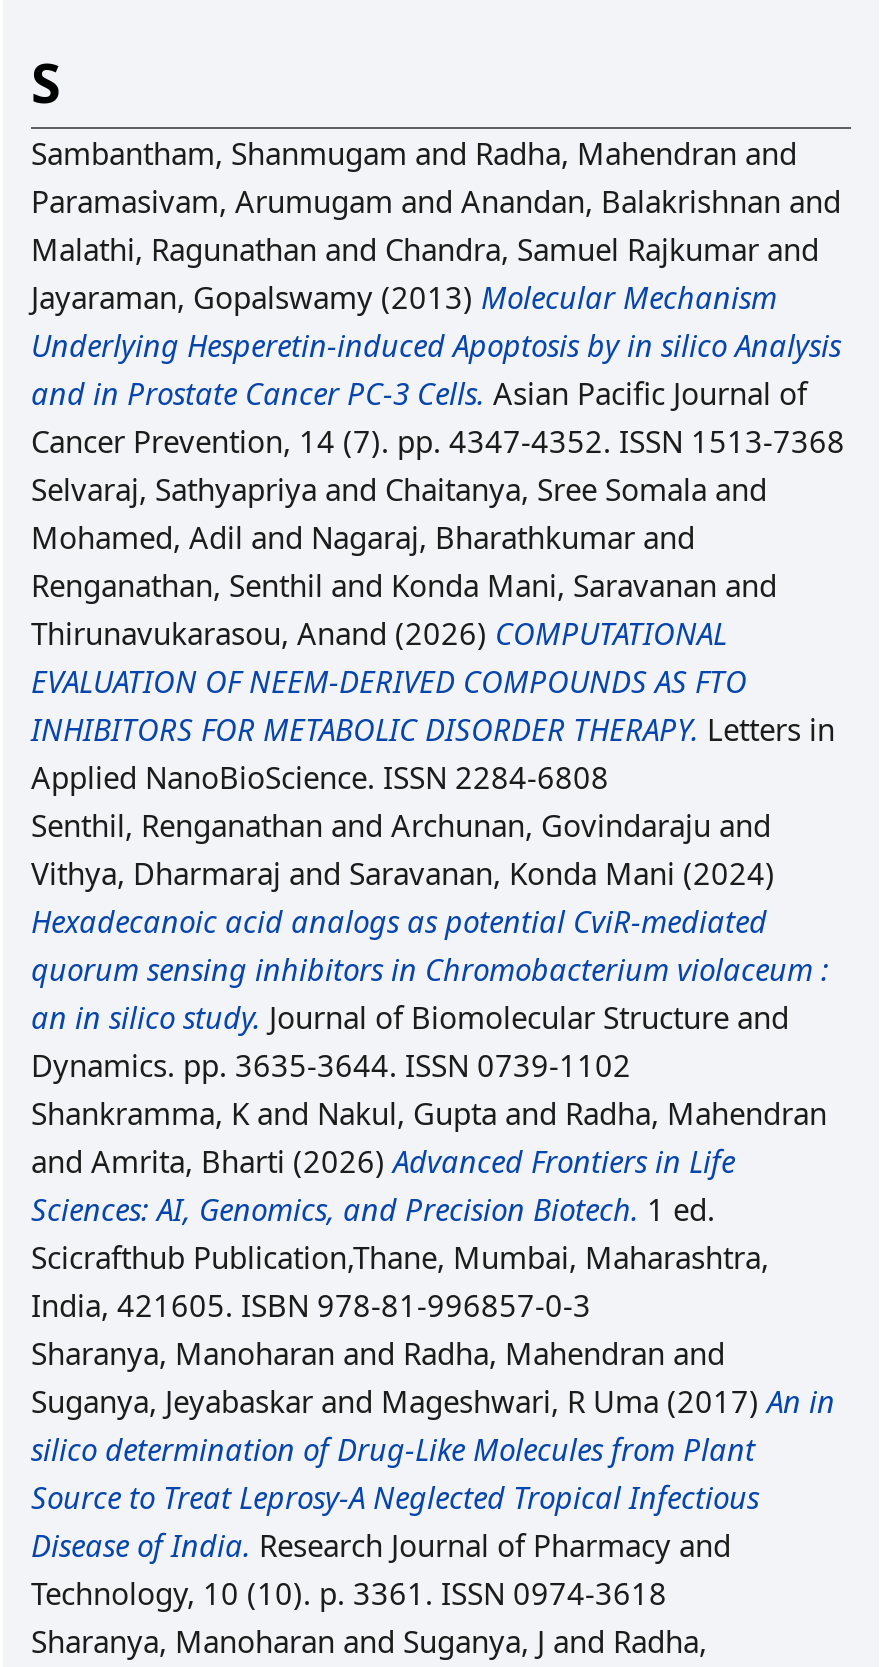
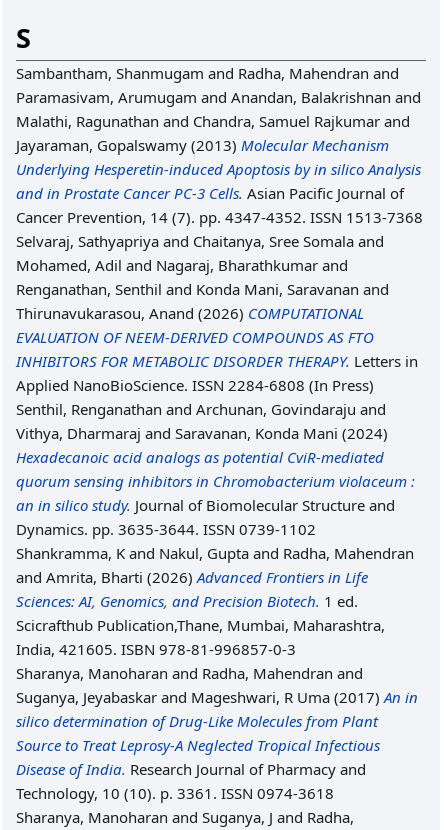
- Applied NanoBioScience. ISSN 2284-6808
+ Applied NanoBioScience. ISSN 2284-6808 (In Press)
